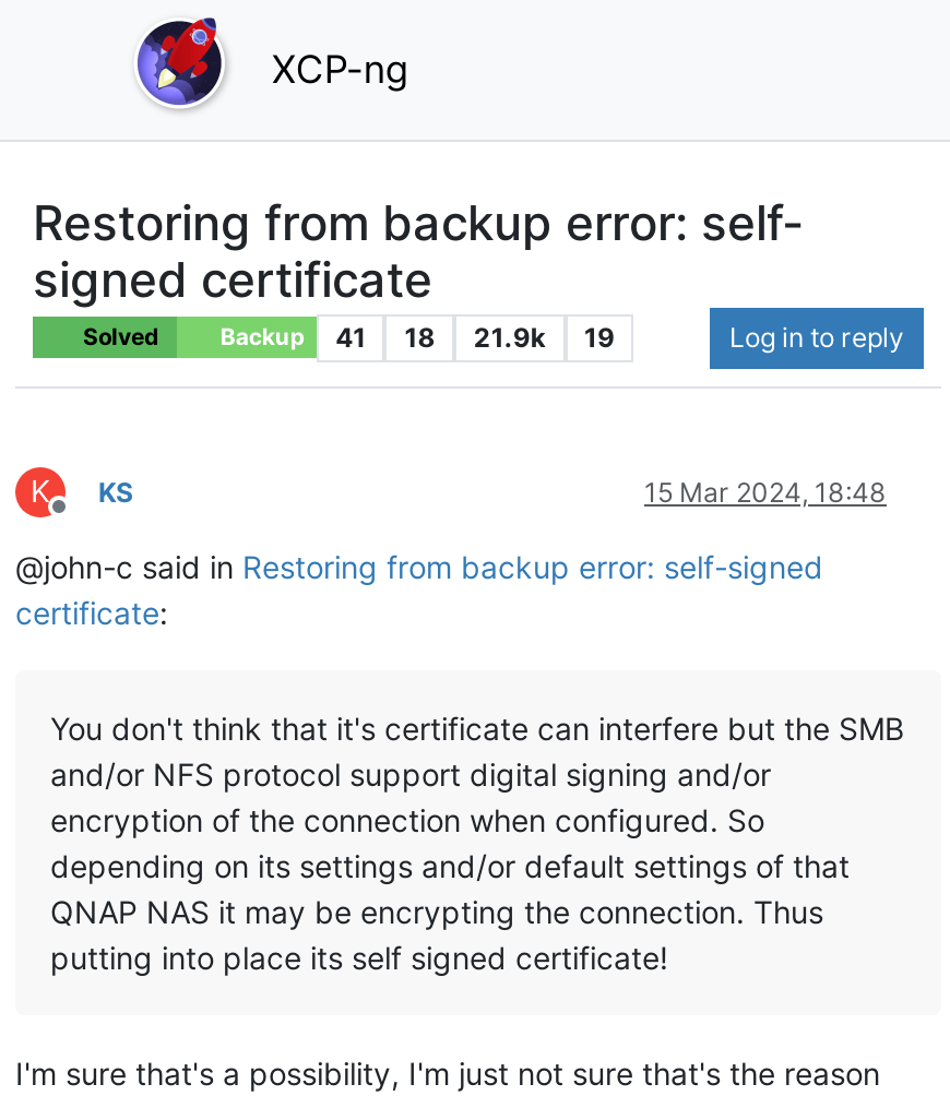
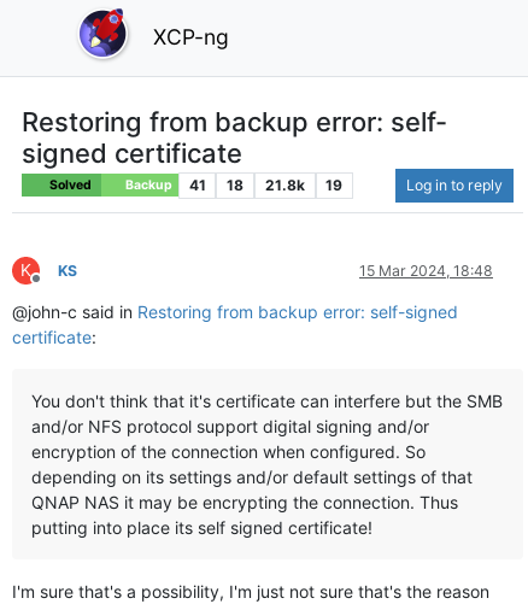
- Solved Backup 41 18 21.9k 19
+ Solved Backup 41 18 21.8k 19
